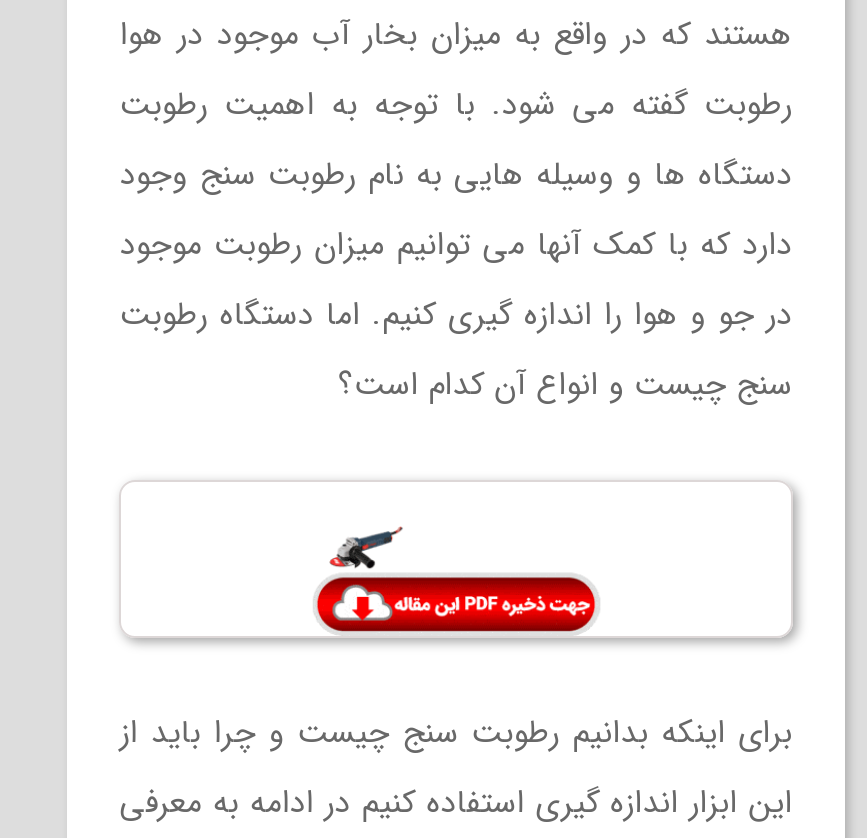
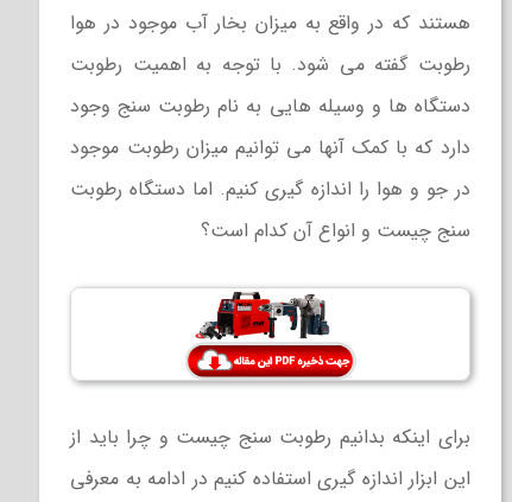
+ [image]
